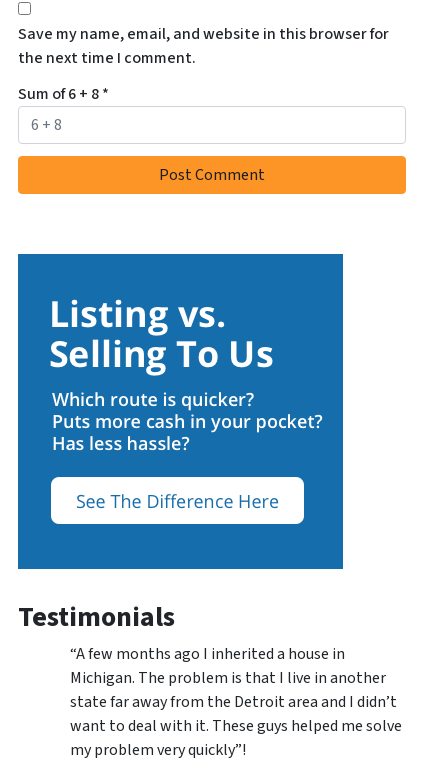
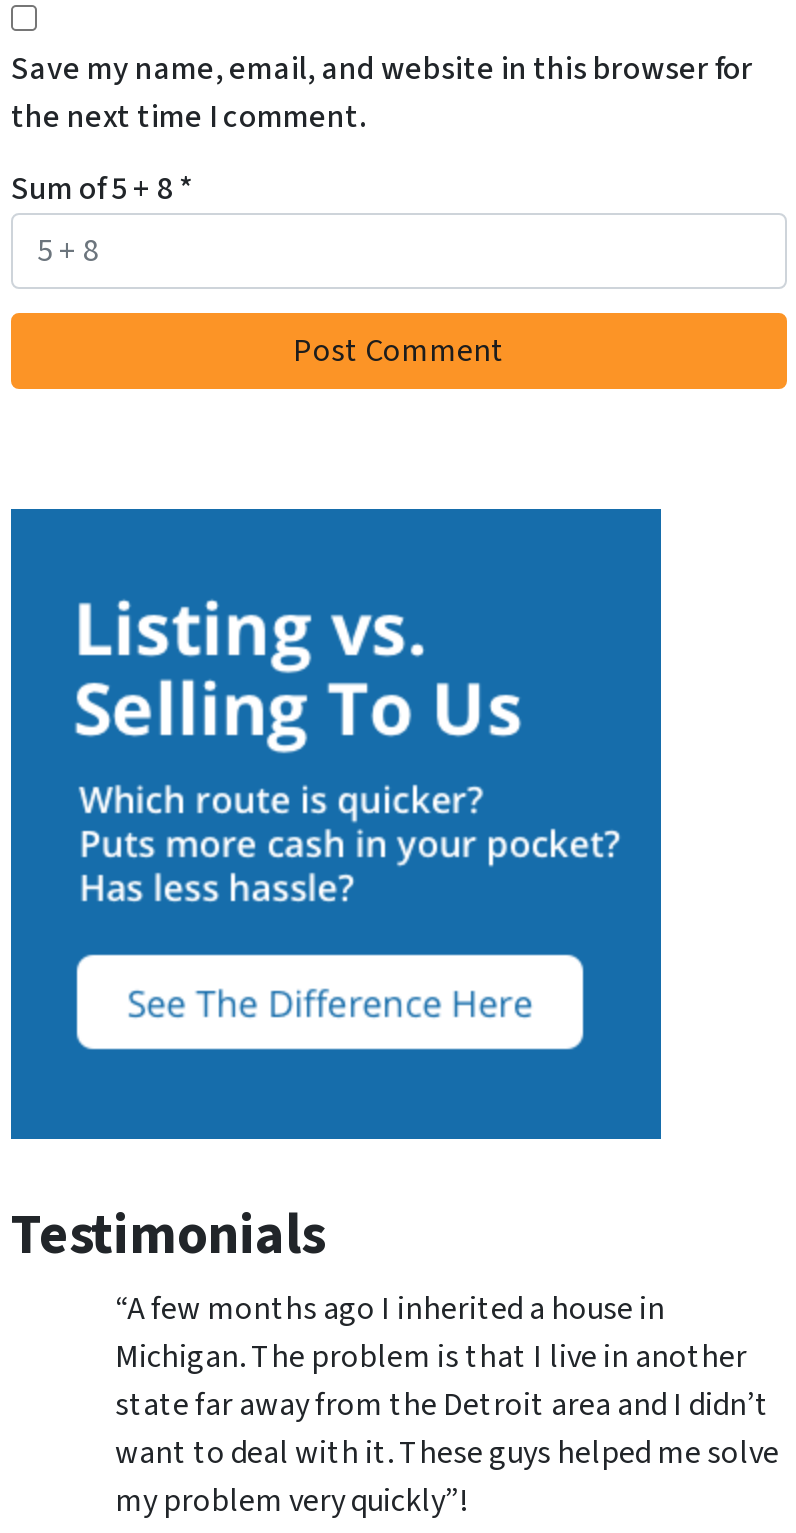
- Sum of 6 + 8 *
+ Sum of 5 + 8 *
